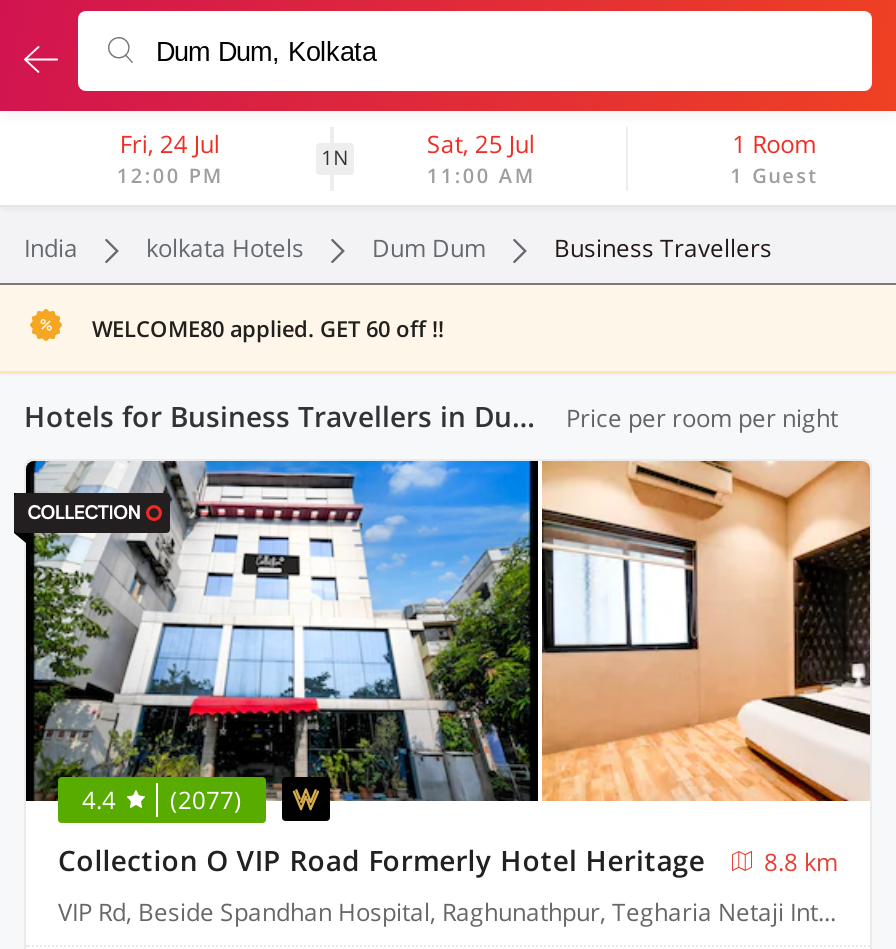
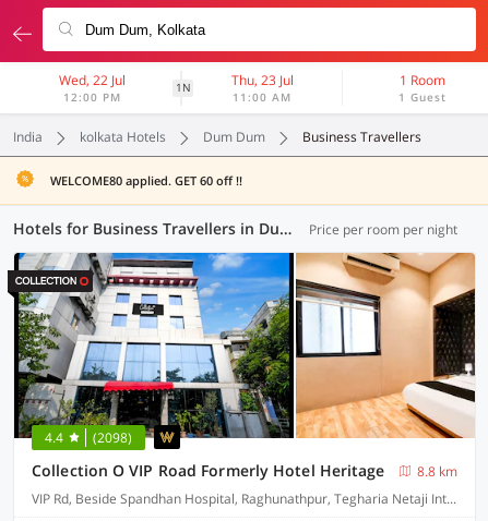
- Fri, 24 Jul
+ Wed, 22 Jul

- Sat, 25 Jul
+ Thu, 23 Jul

- 4.4 (2077)
+ 4.4 (2098)
